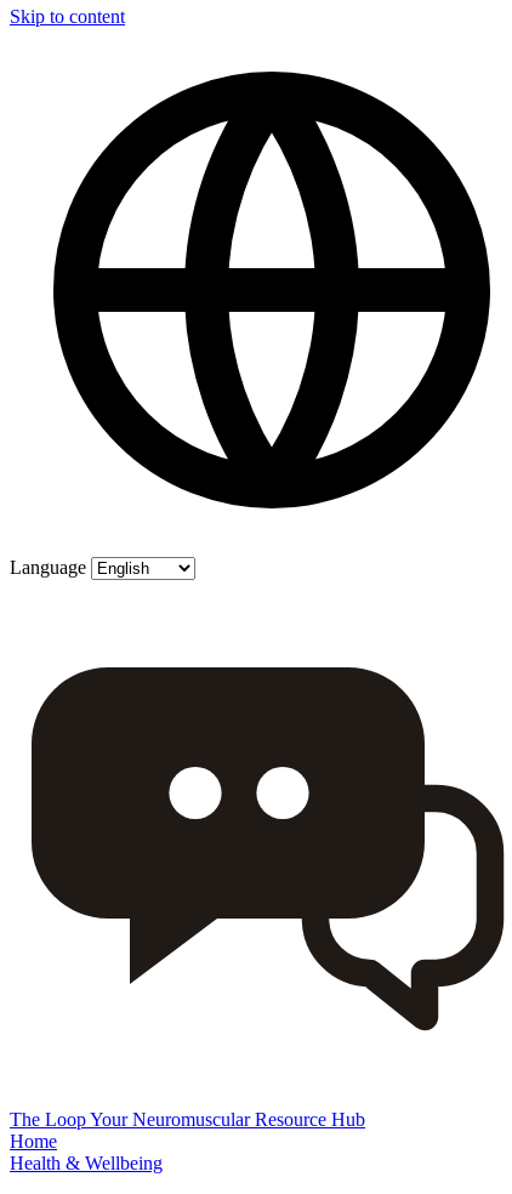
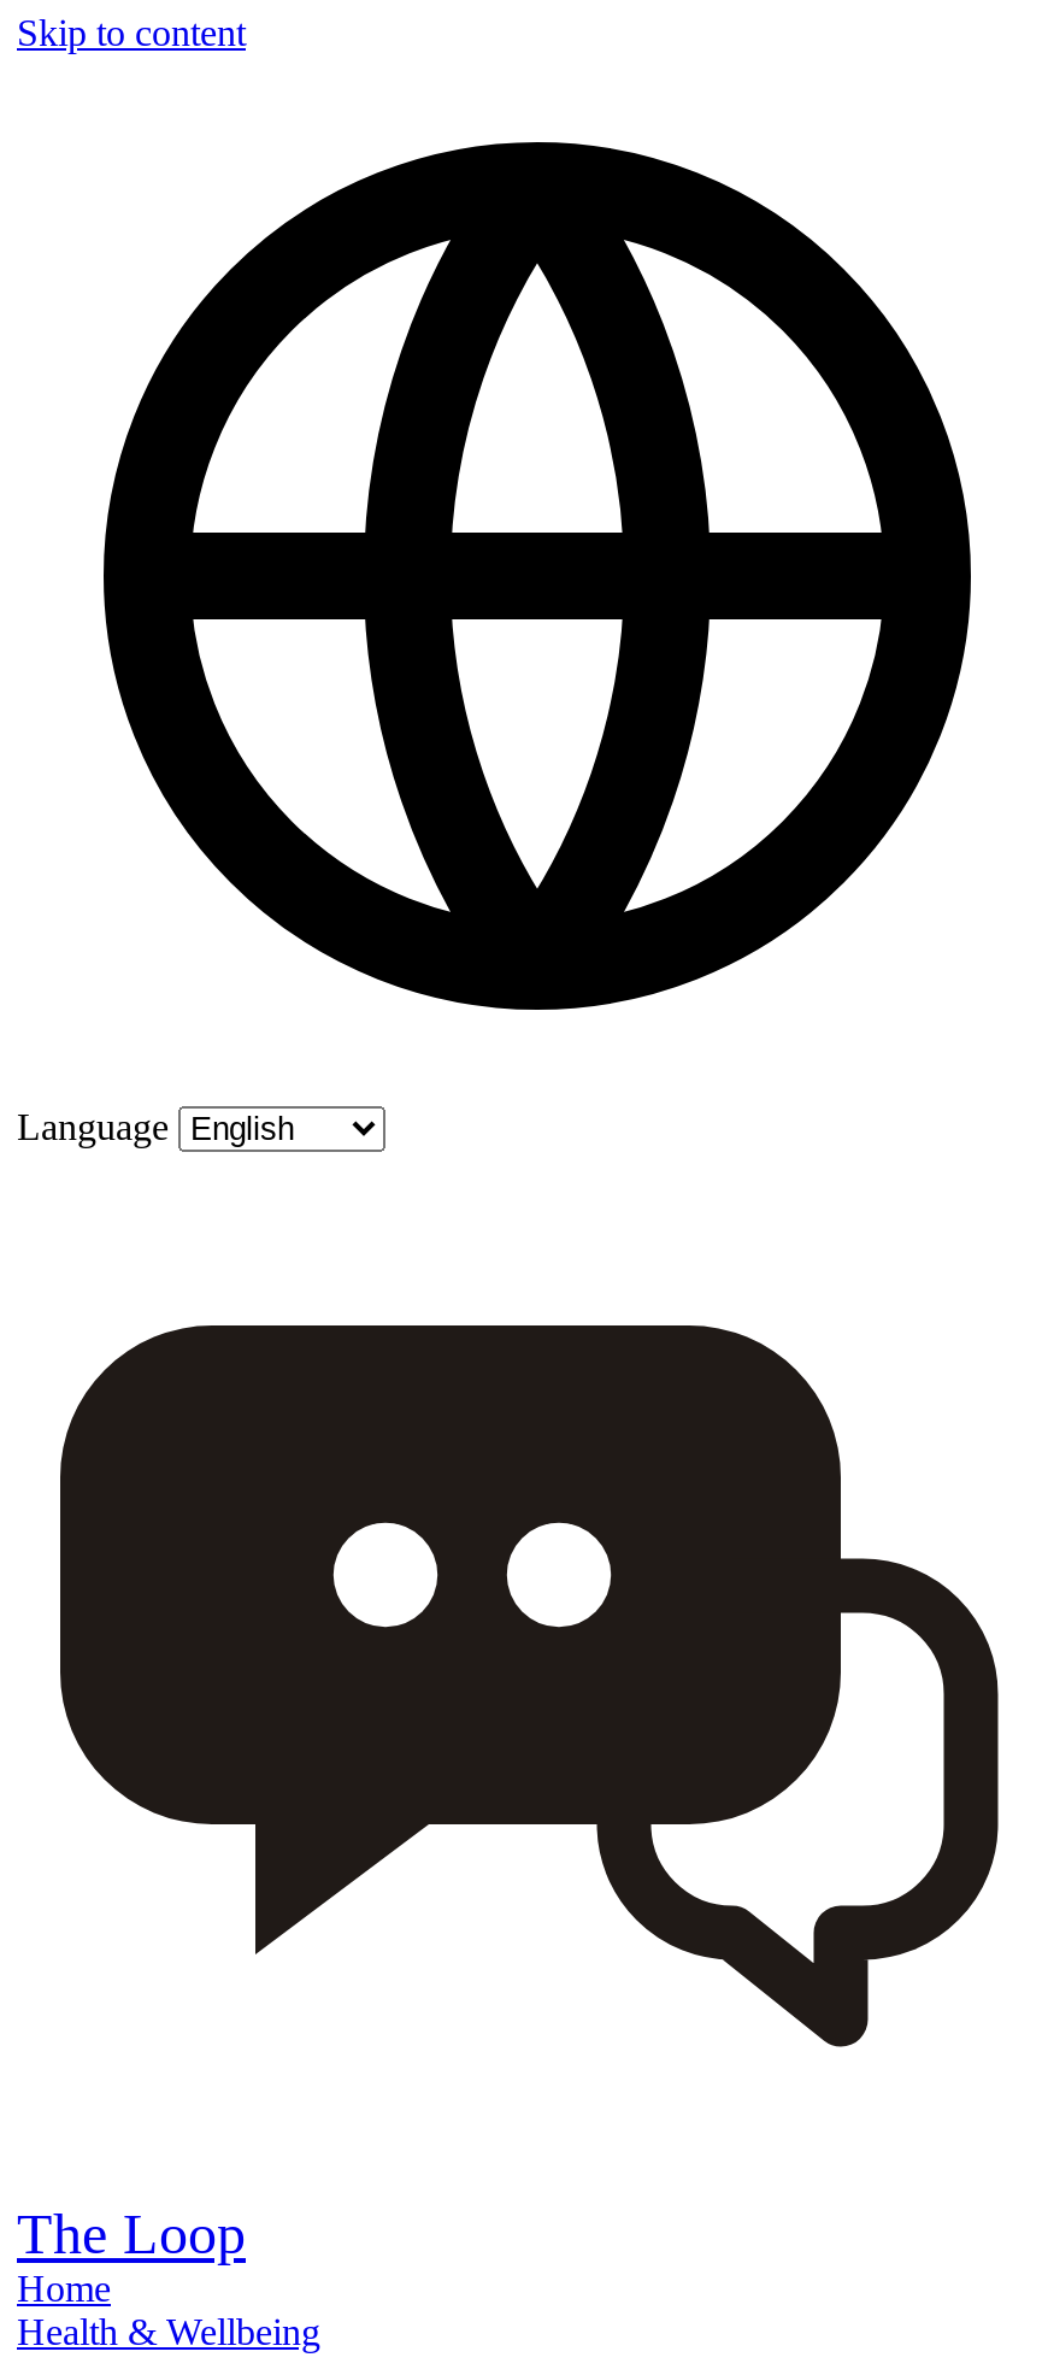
- The Loop Your Neuromuscular Resource Hub
+ The Loop
